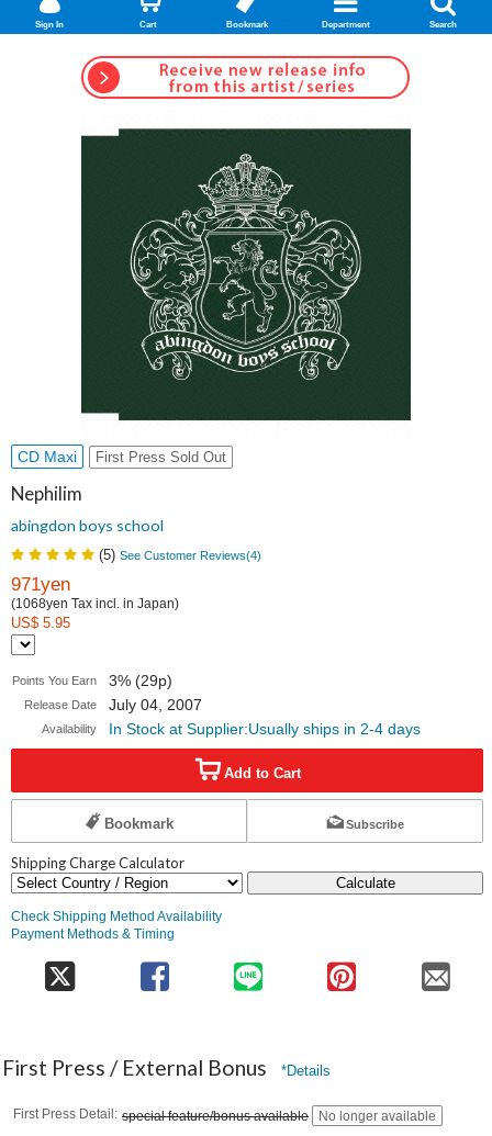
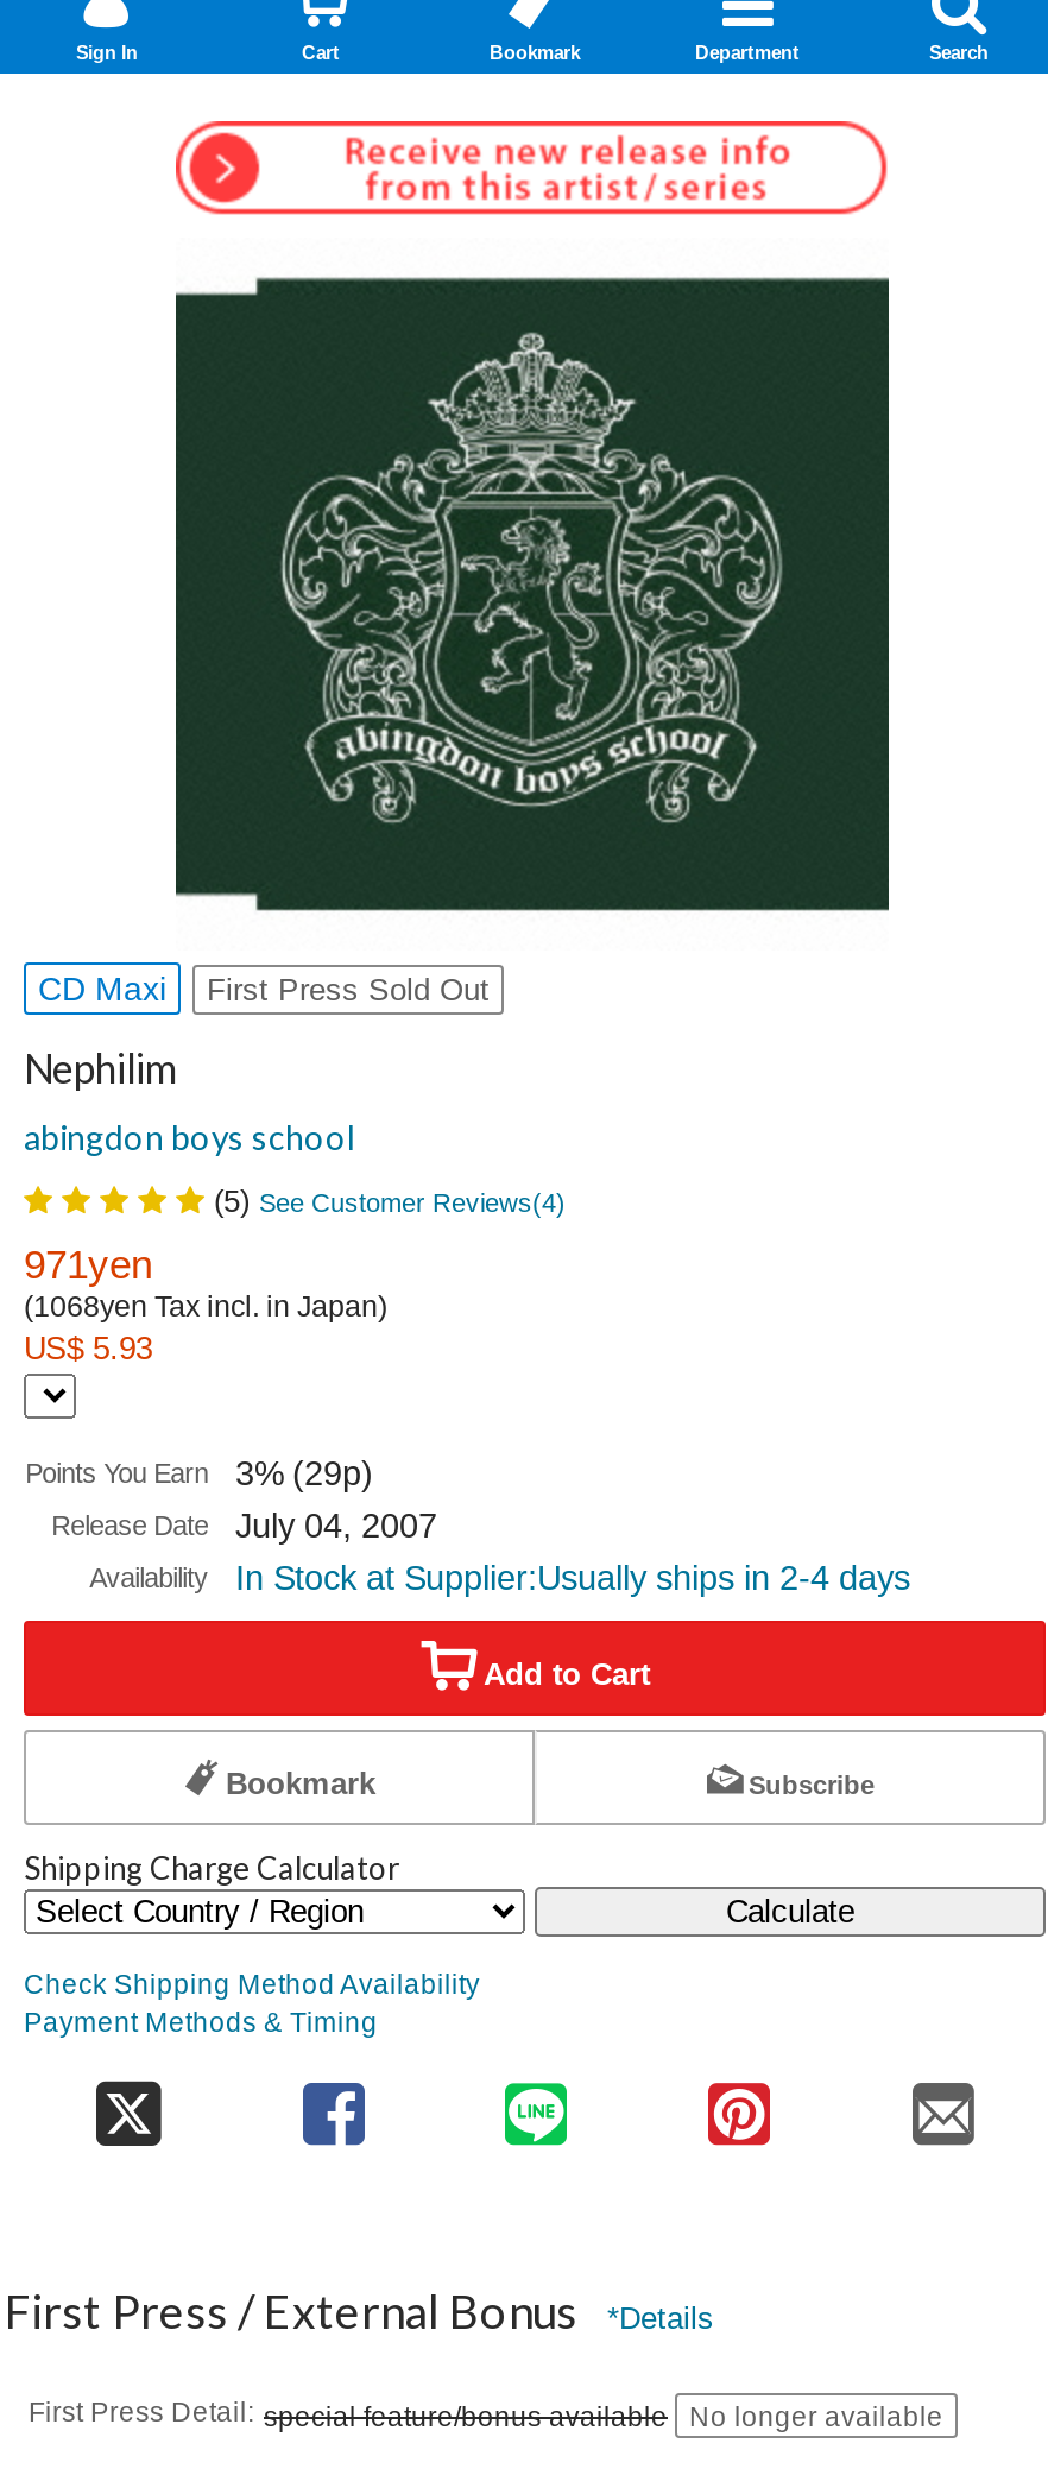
- US$ 5.95
+ US$ 5.93
